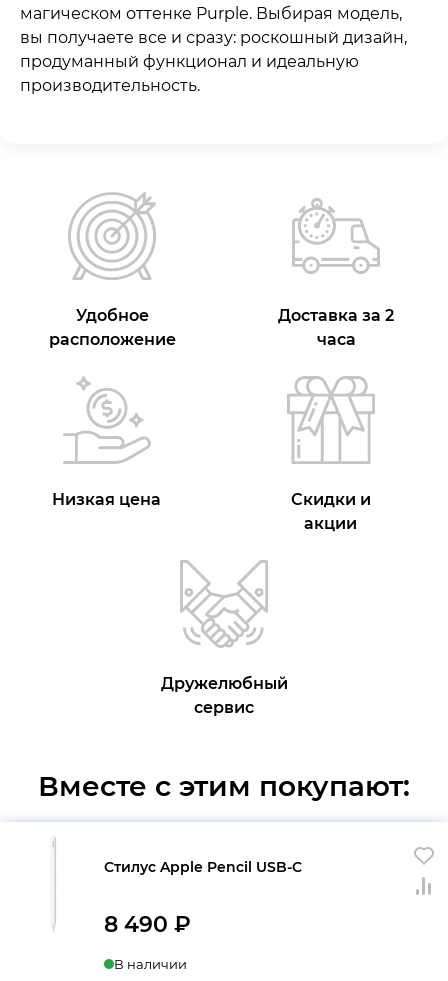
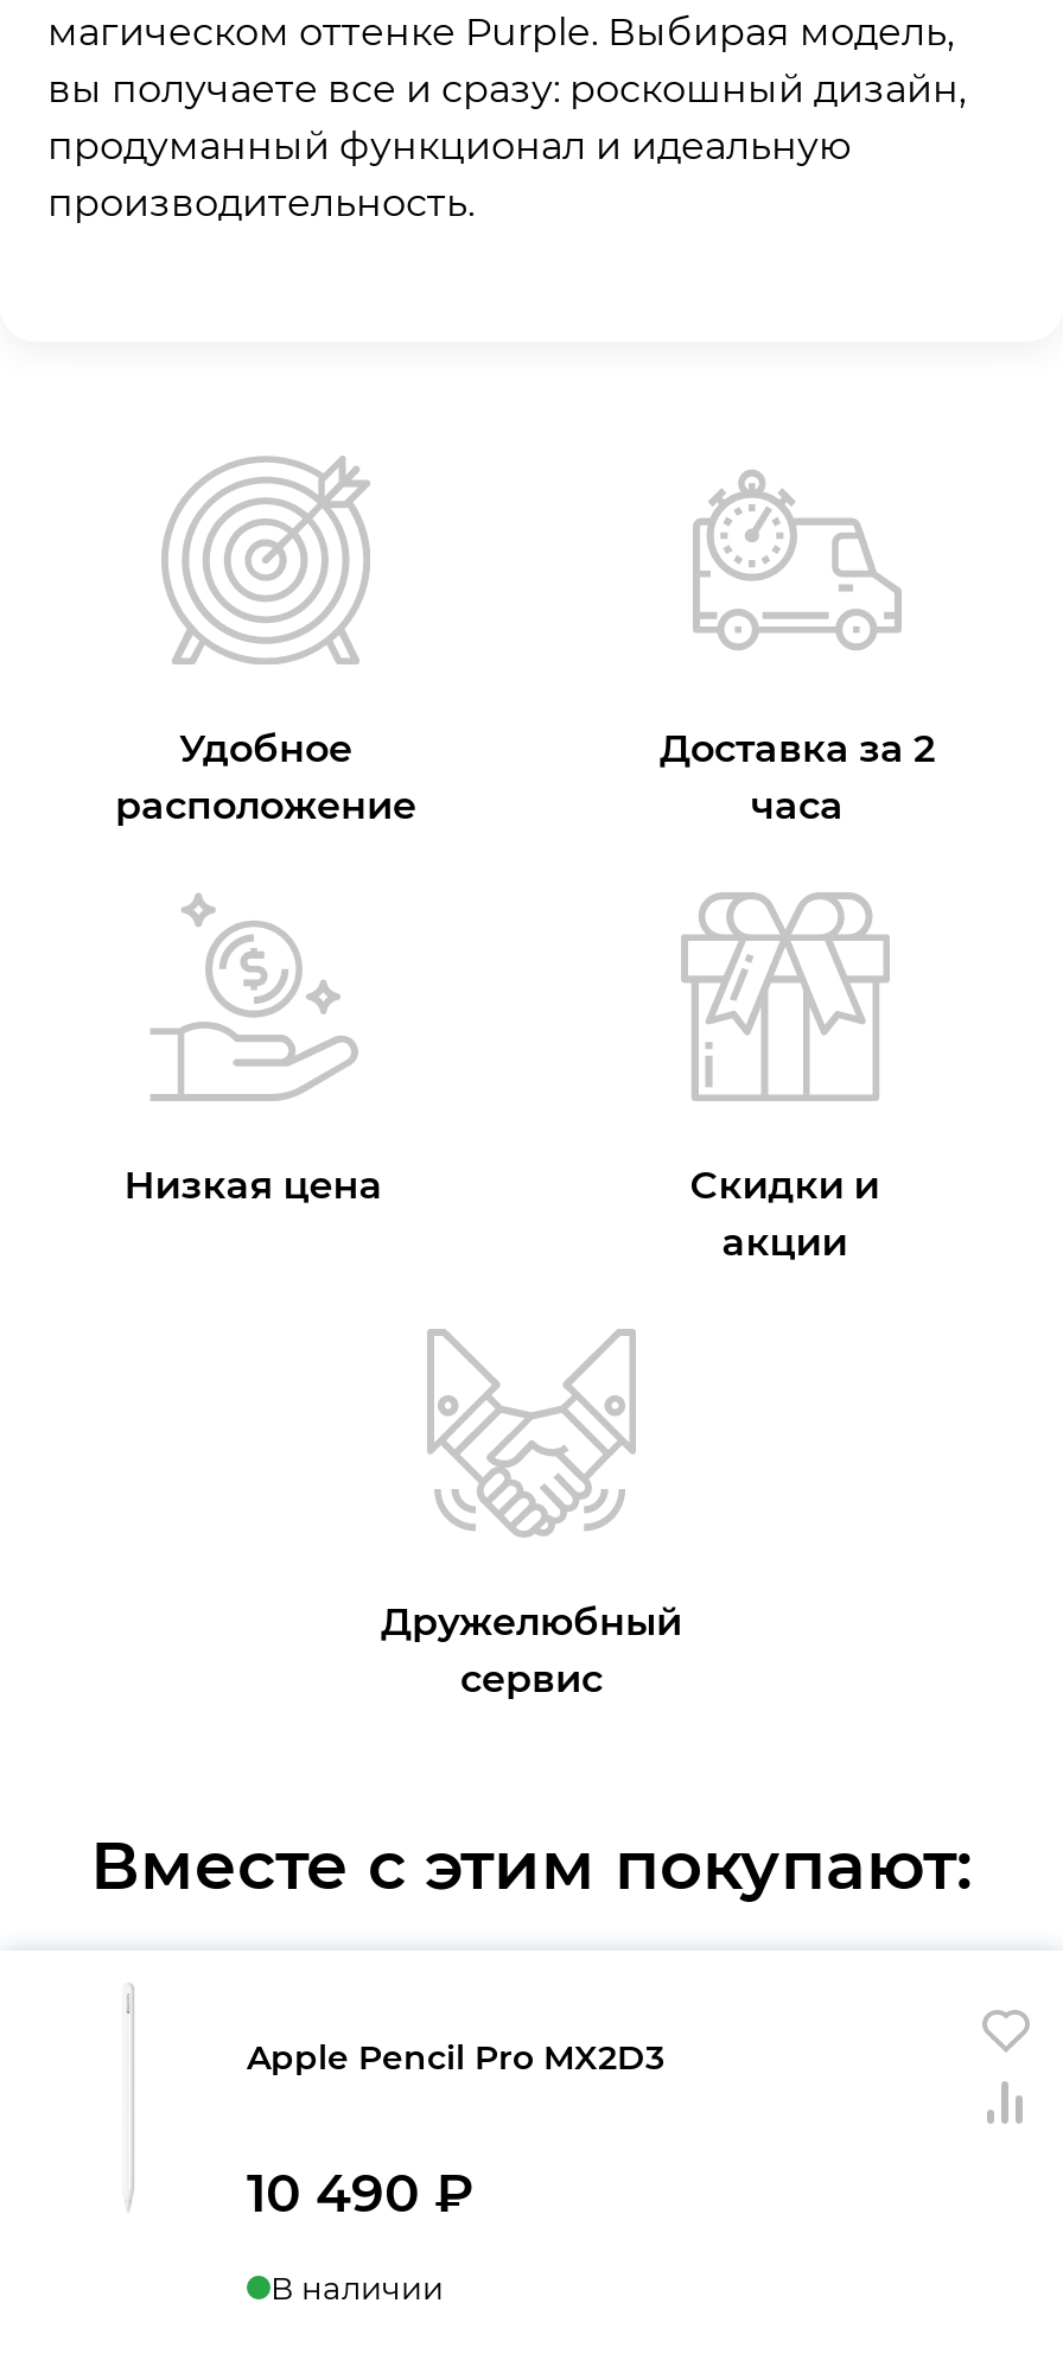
- Стилус Apple Pencil USB-C
+ Apple Pencil Pro MX2D3

- 8 490 ₽
+ 10 490 ₽
